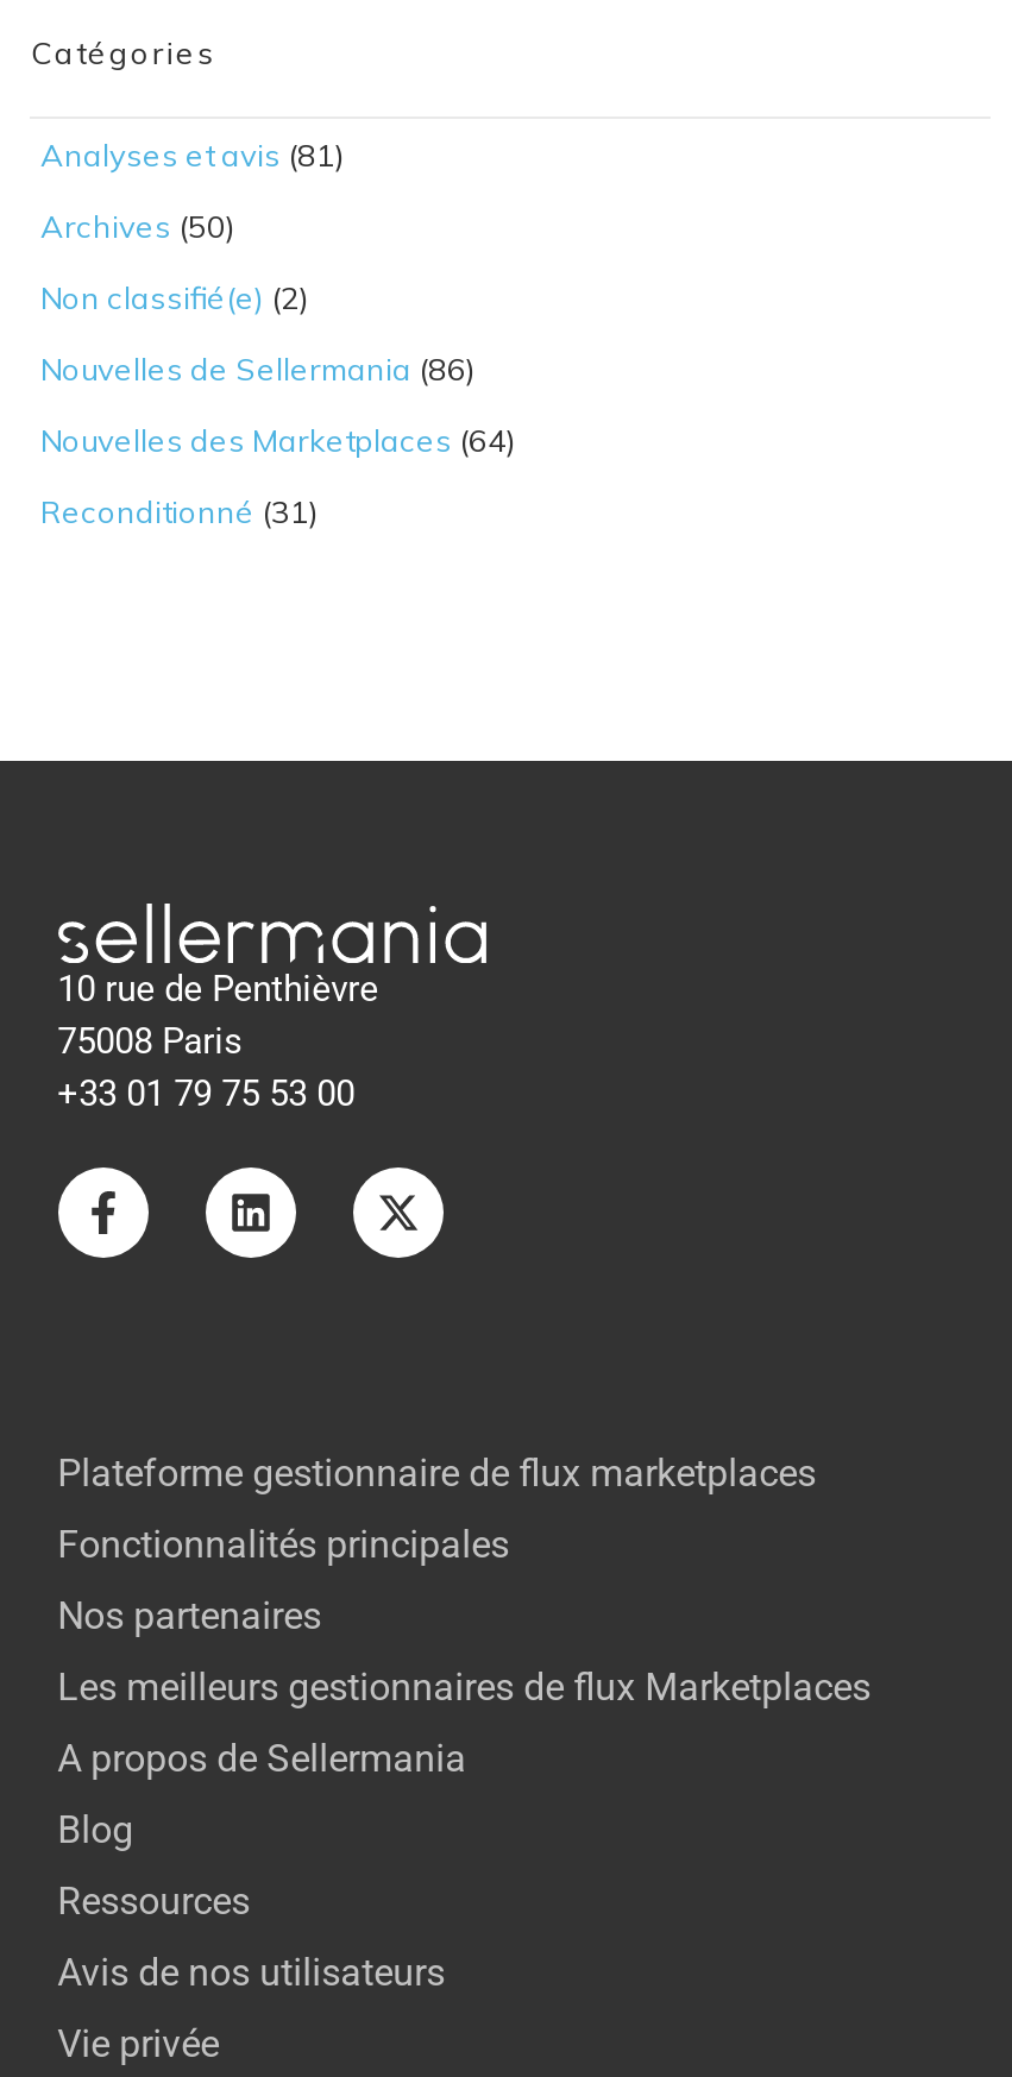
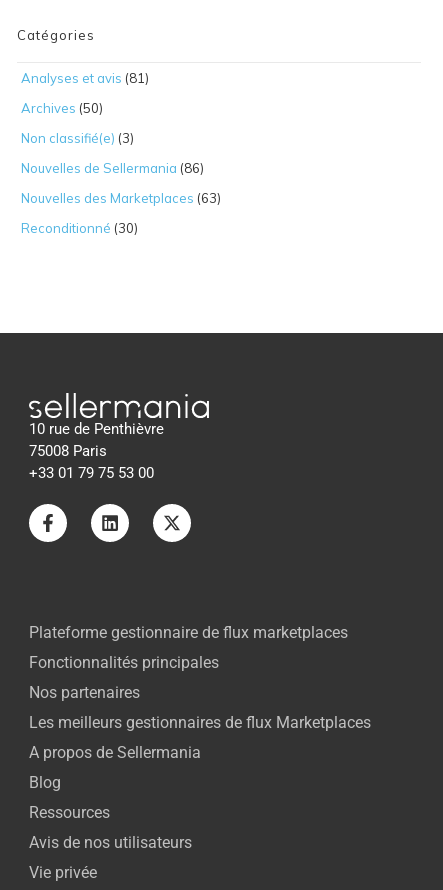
- Non classifié(e) (2)
+ Non classifié(e) (3)

- Nouvelles des Marketplaces (64)
+ Nouvelles des Marketplaces (63)

- Reconditionné (31)
+ Reconditionné (30)
